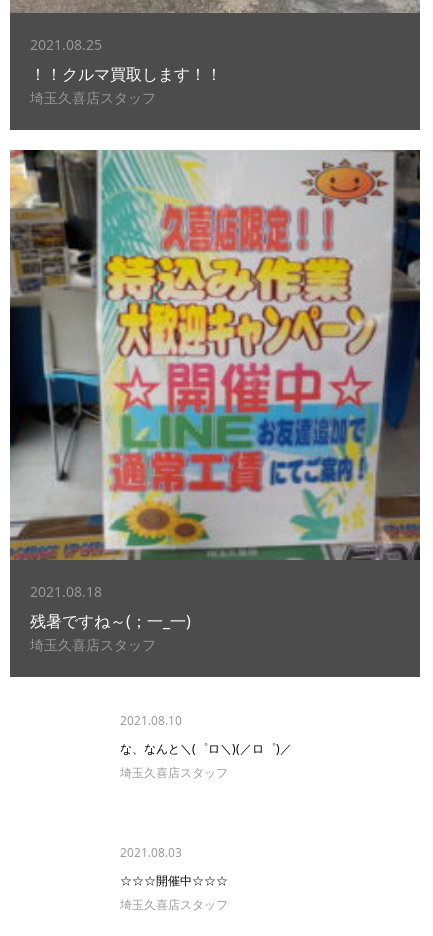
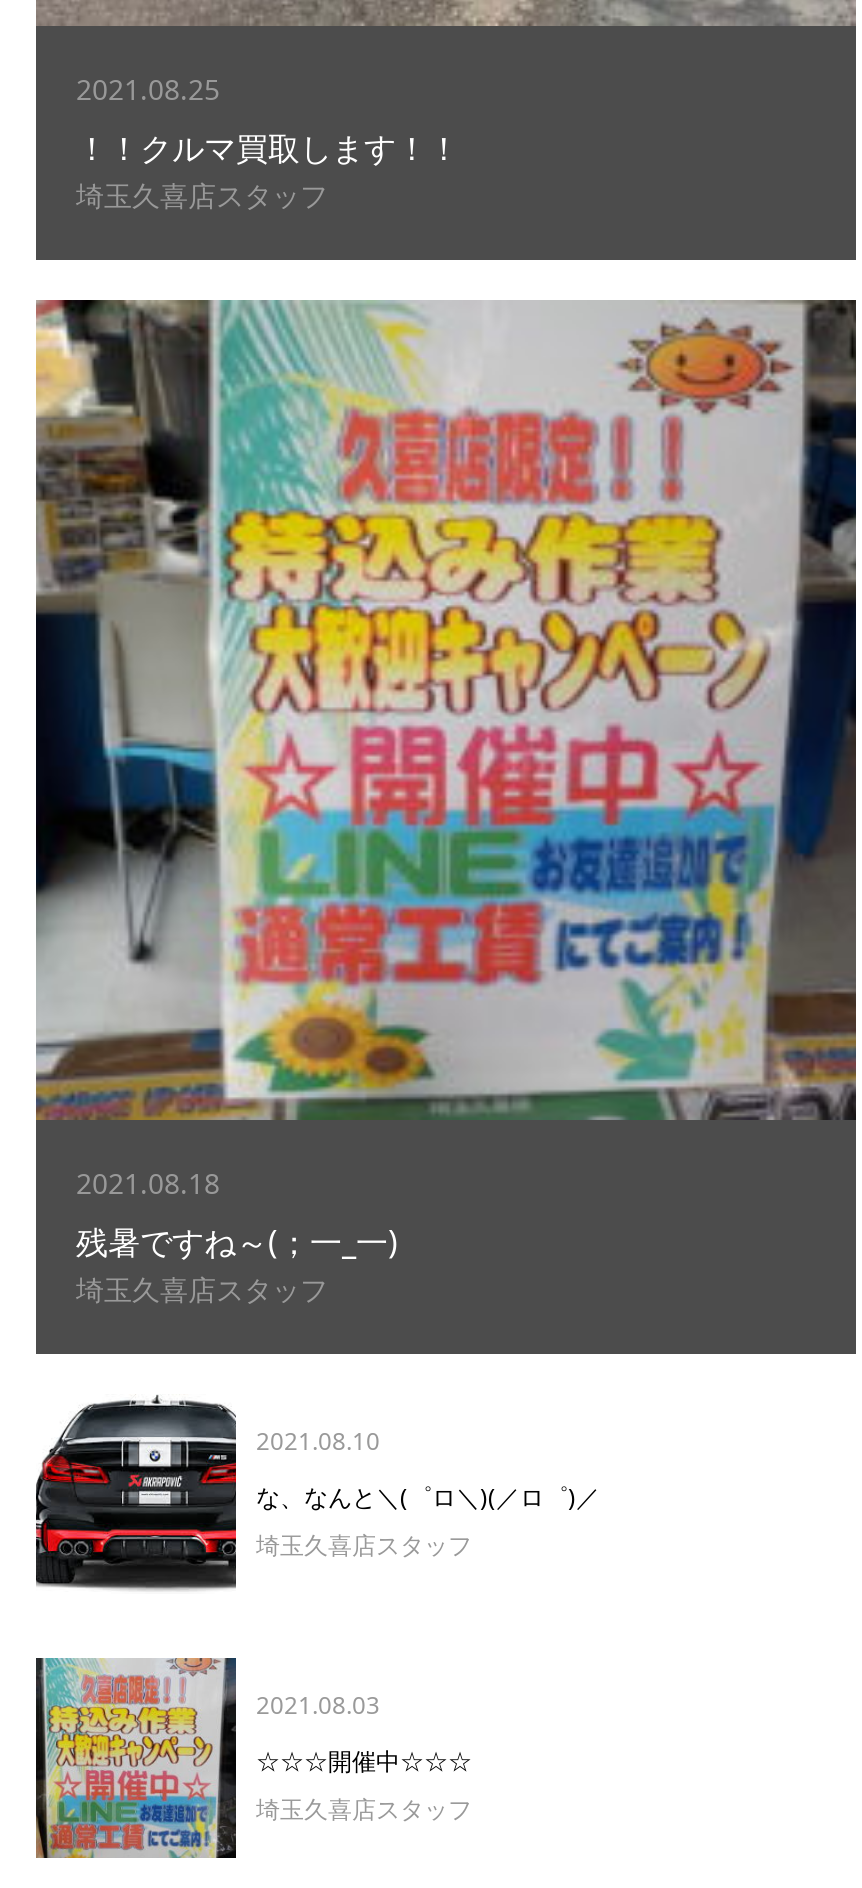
+ [image]

+ [image]
